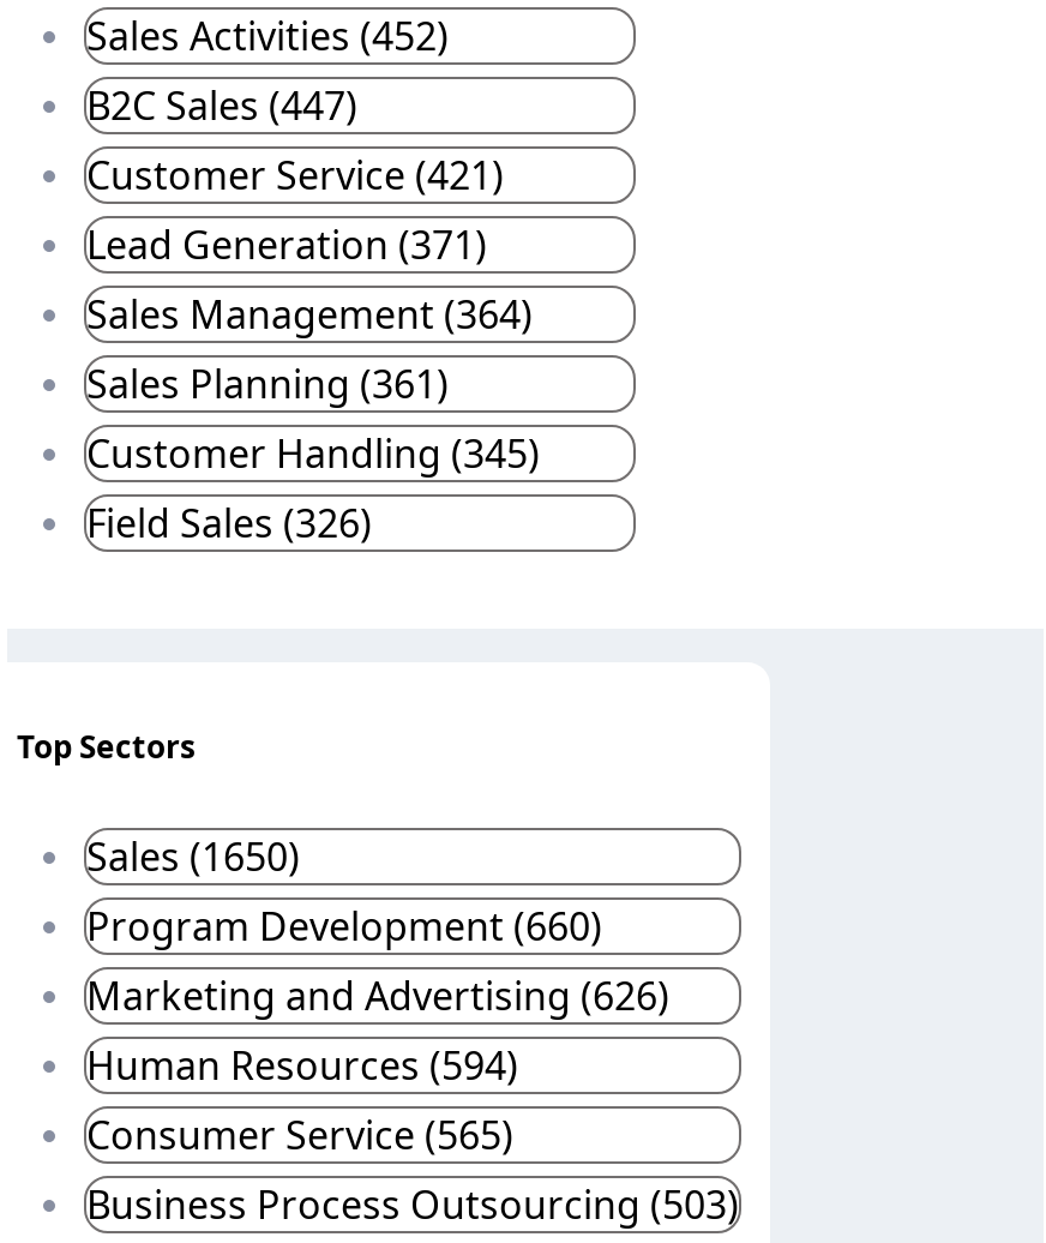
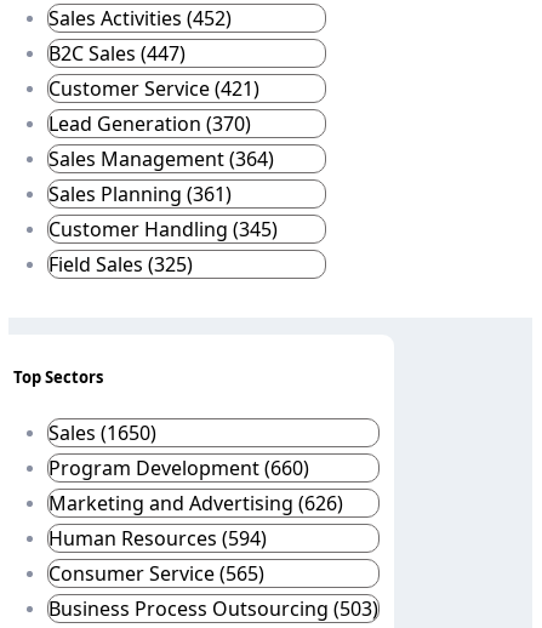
- Lead Generation (371)
+ Lead Generation (370)

- Field Sales (326)
+ Field Sales (325)
